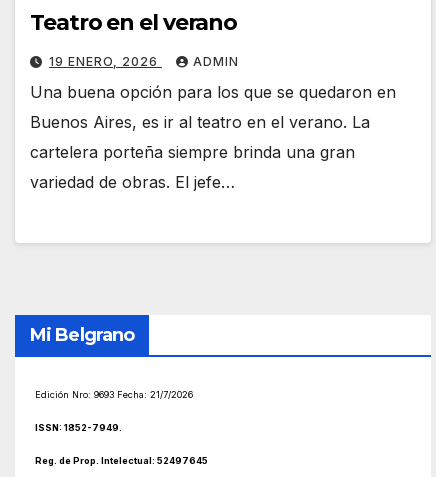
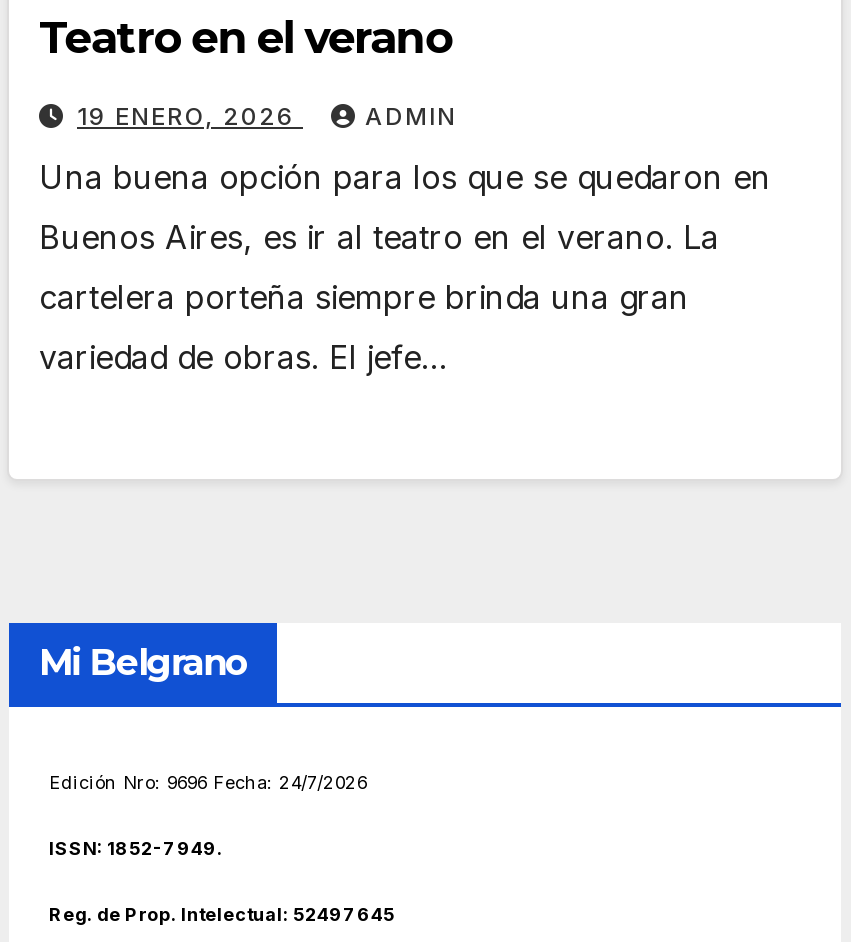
- Edición Nro: 9693 Fecha: 21/7/2026
+ Edición Nro: 9696 Fecha: 24/7/2026
